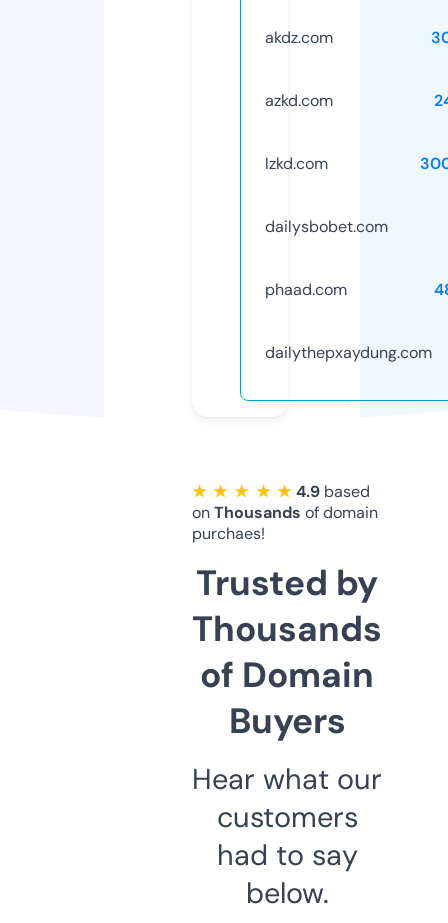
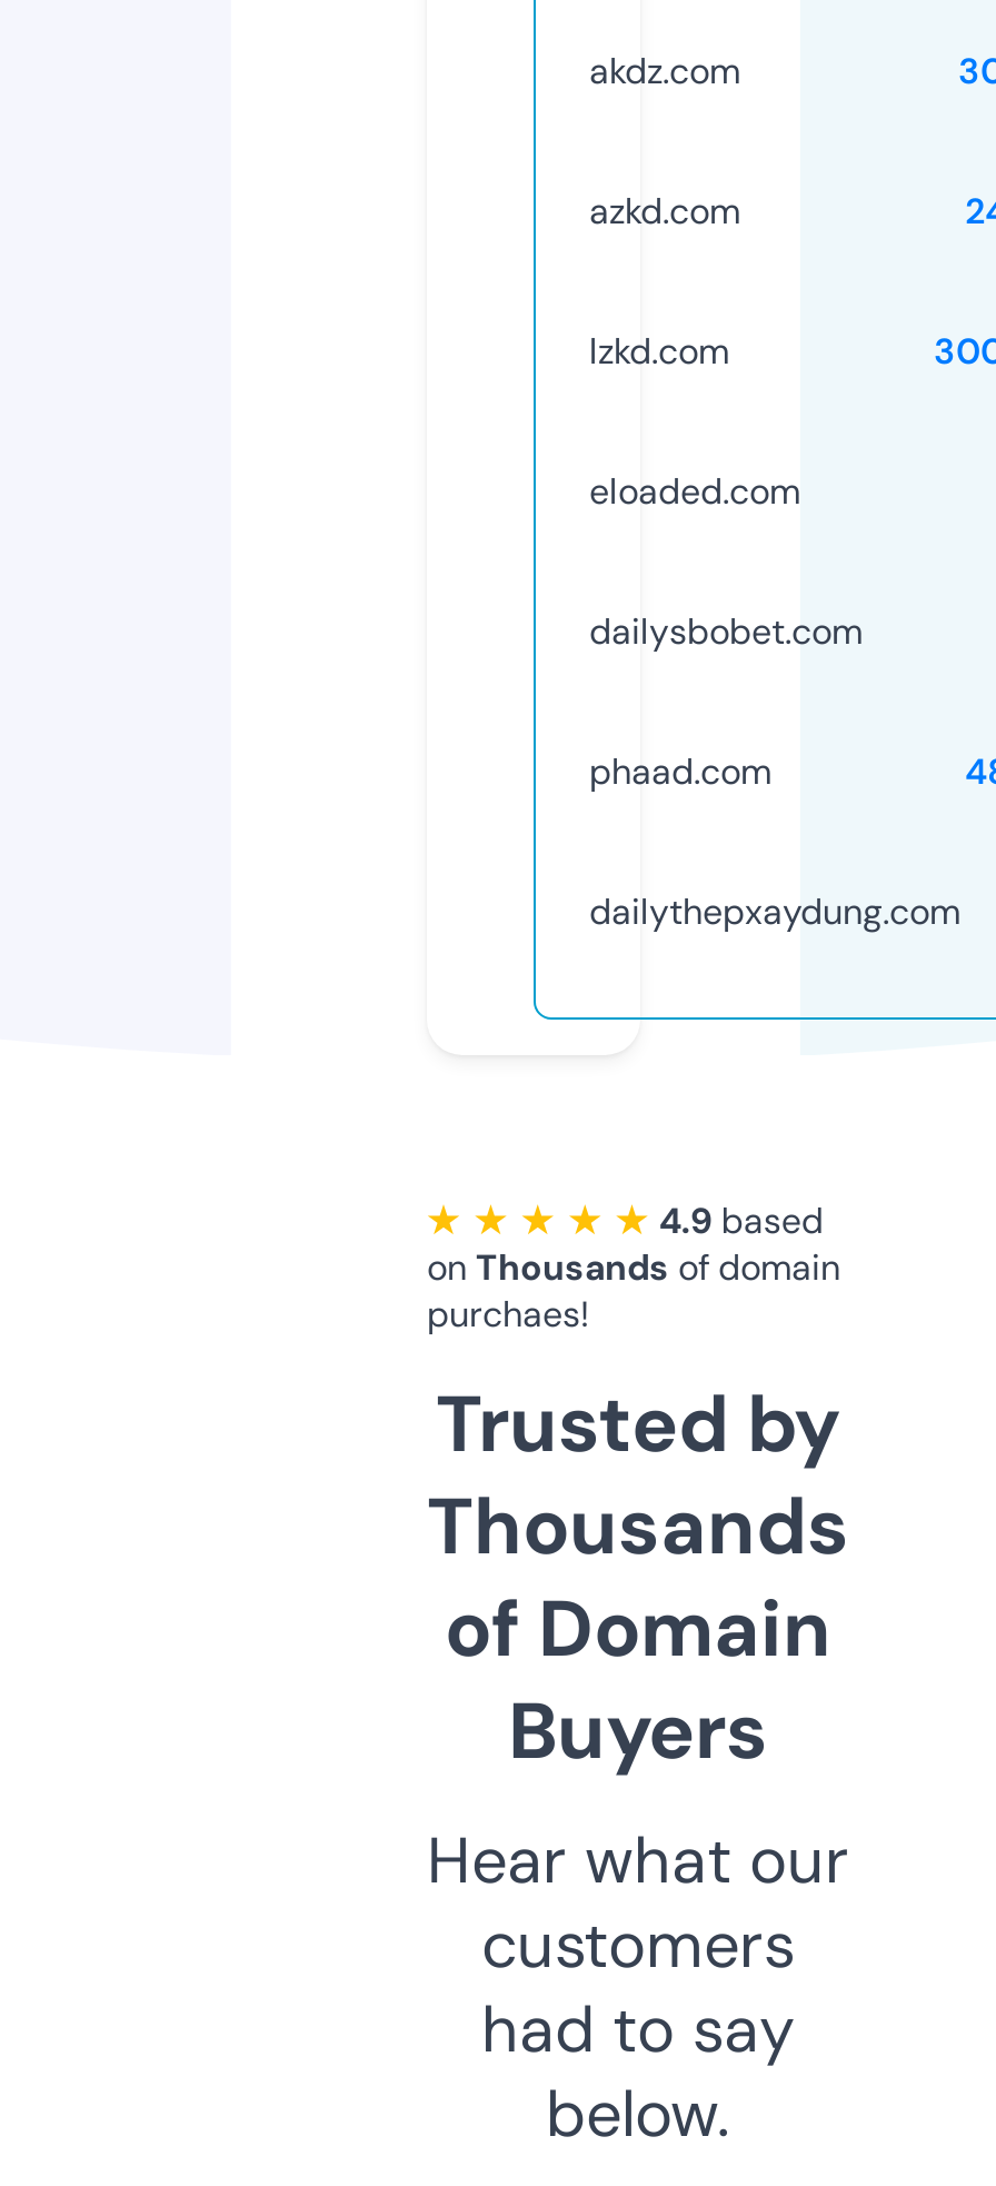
+ eloaded.com
